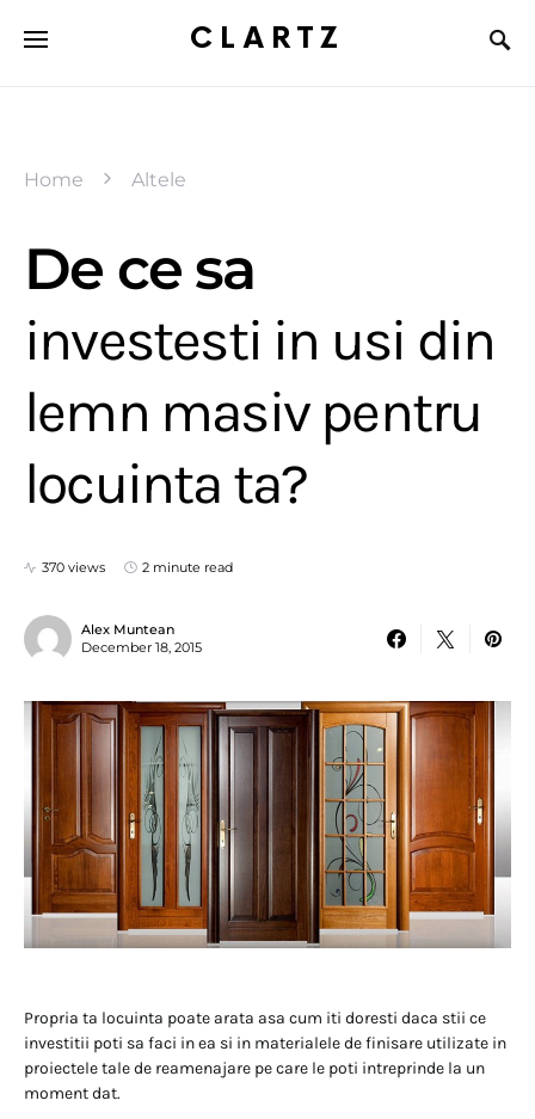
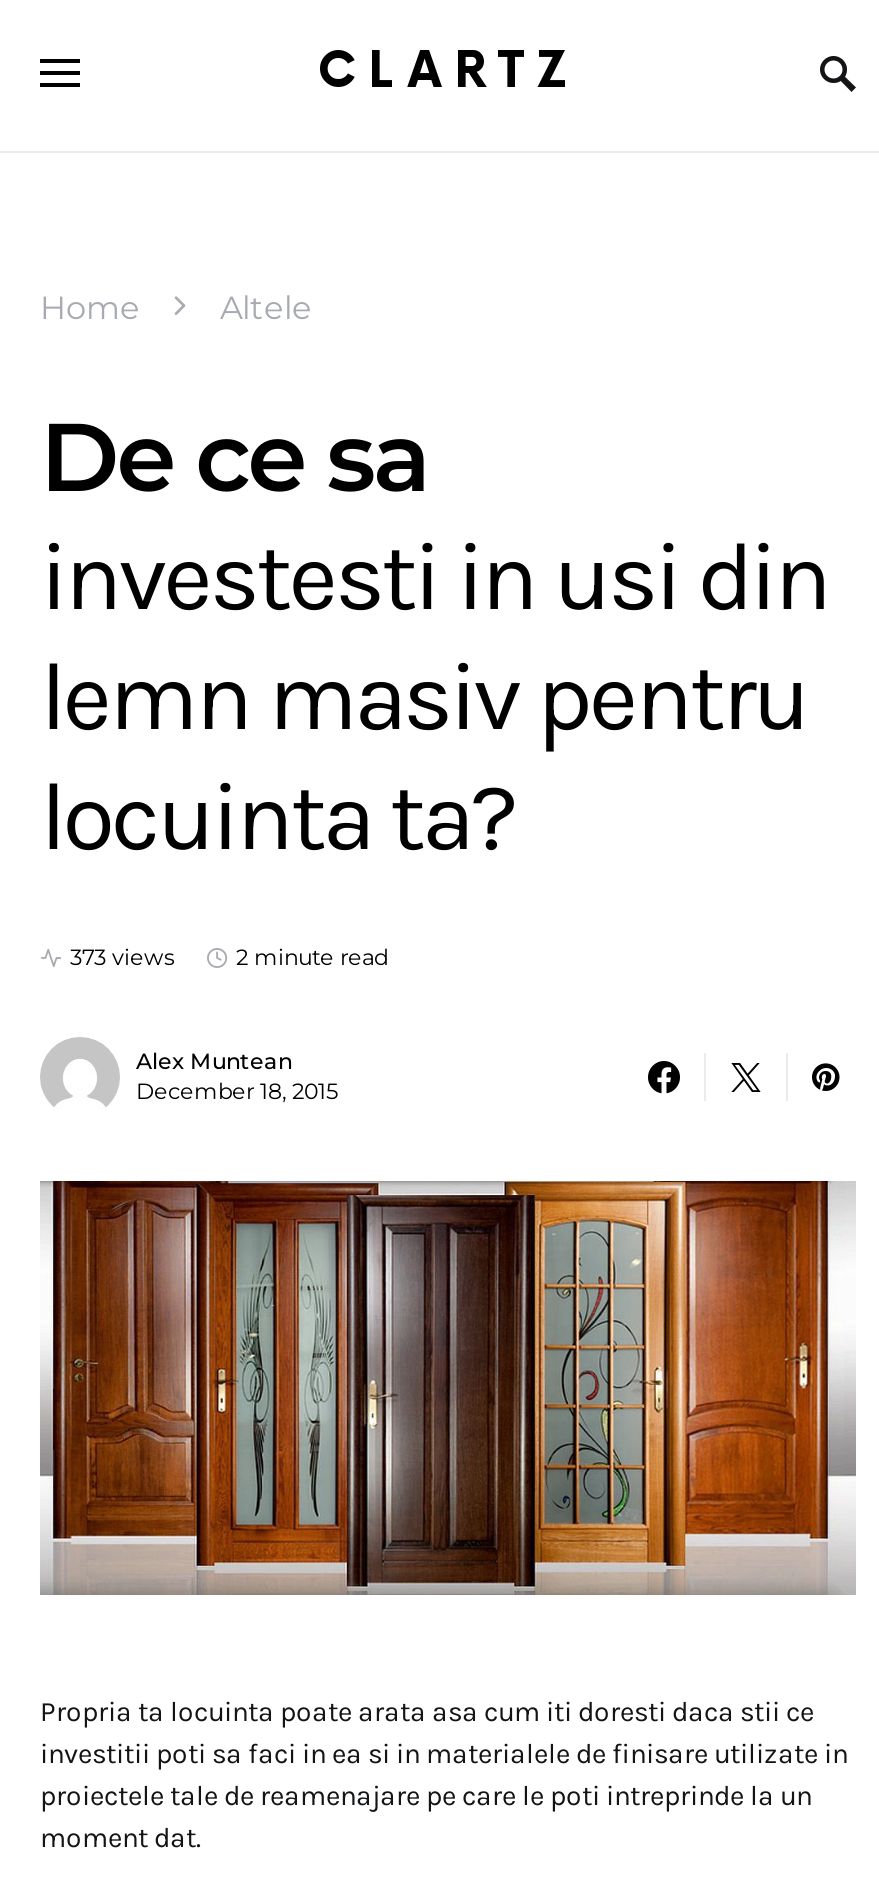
- 370 views
+ 373 views
